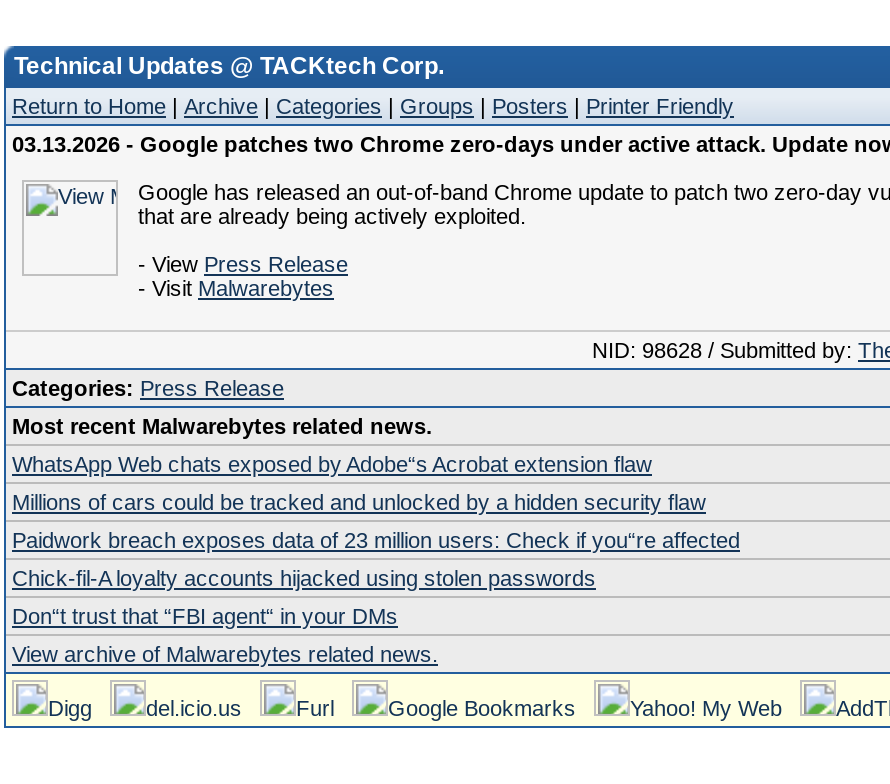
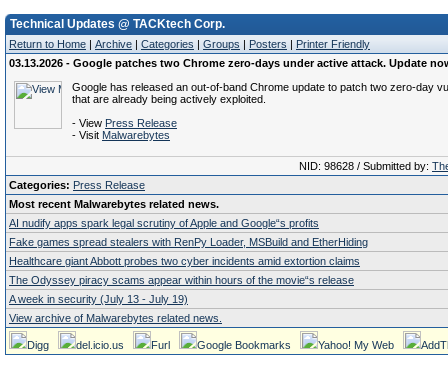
- WhatsApp Web chats exposed by Adobe“s Acrobat extension flaw
+ AI nudify apps spark legal scrutiny of Apple and Google“s profits

- Millions of cars could be tracked and unlocked by a hidden security flaw
+ Fake games spread stealers with RenPy Loader, MSBuild and EtherHiding

- Paidwork breach exposes data of 23 million users: Check if you“re affected
+ Healthcare giant Abbott probes two cyber incidents amid extortion claims

- Chick-fil-A loyalty accounts hijacked using stolen passwords
+ The Odyssey piracy scams appear within hours of the movie“s release

- Don“t trust that “FBI agent“ in your DMs
+ A week in security (July 13 - July 19)
